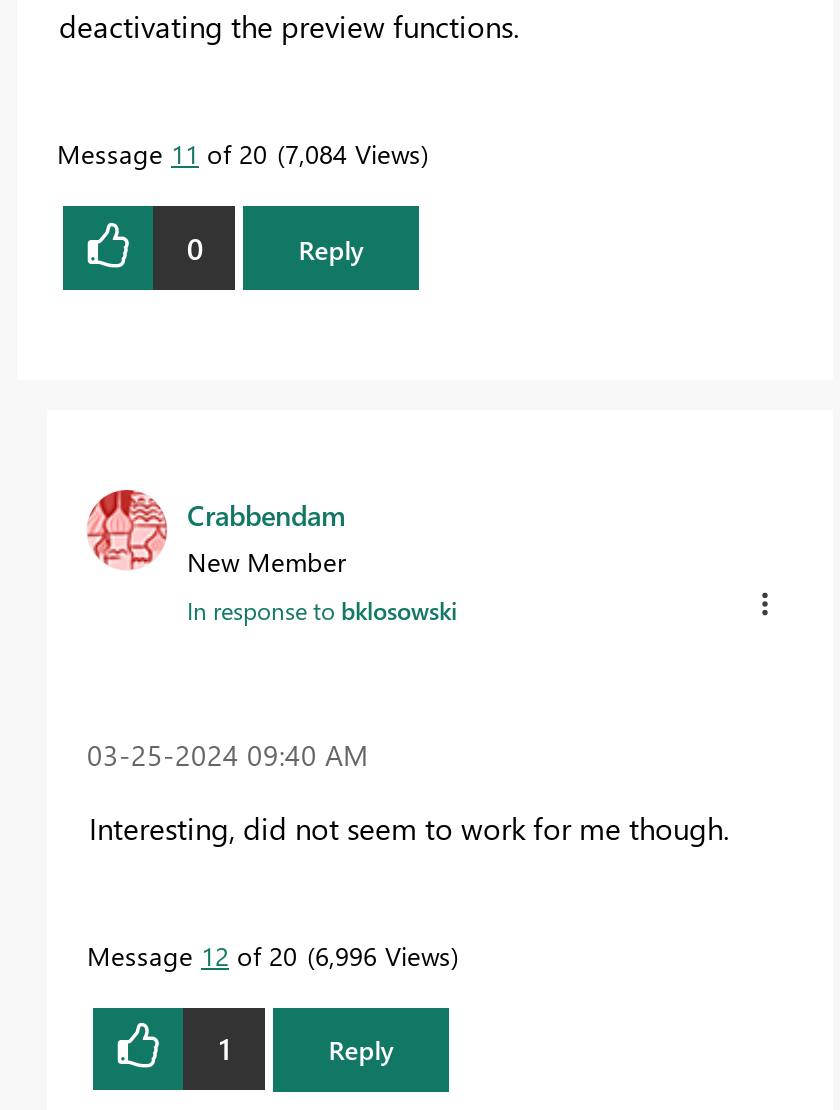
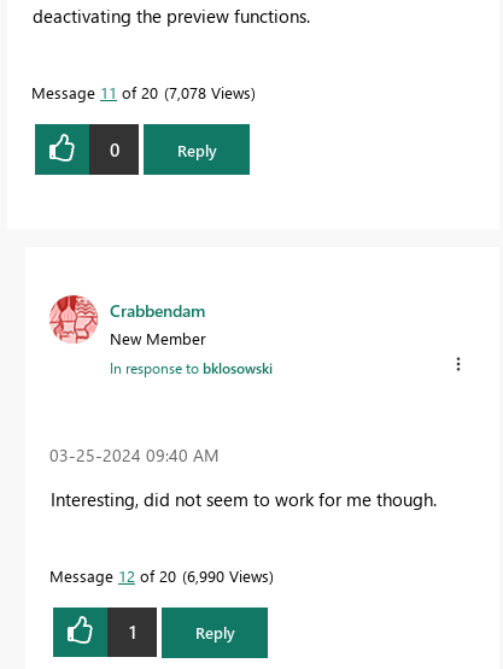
- Message 11 of 20 7,084 Views
+ Message 11 of 20 7,078 Views

- Message 12 of 20 6,996 Views
+ Message 12 of 20 6,990 Views
